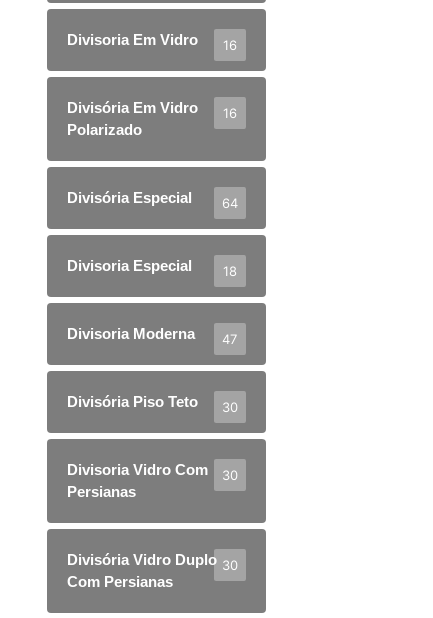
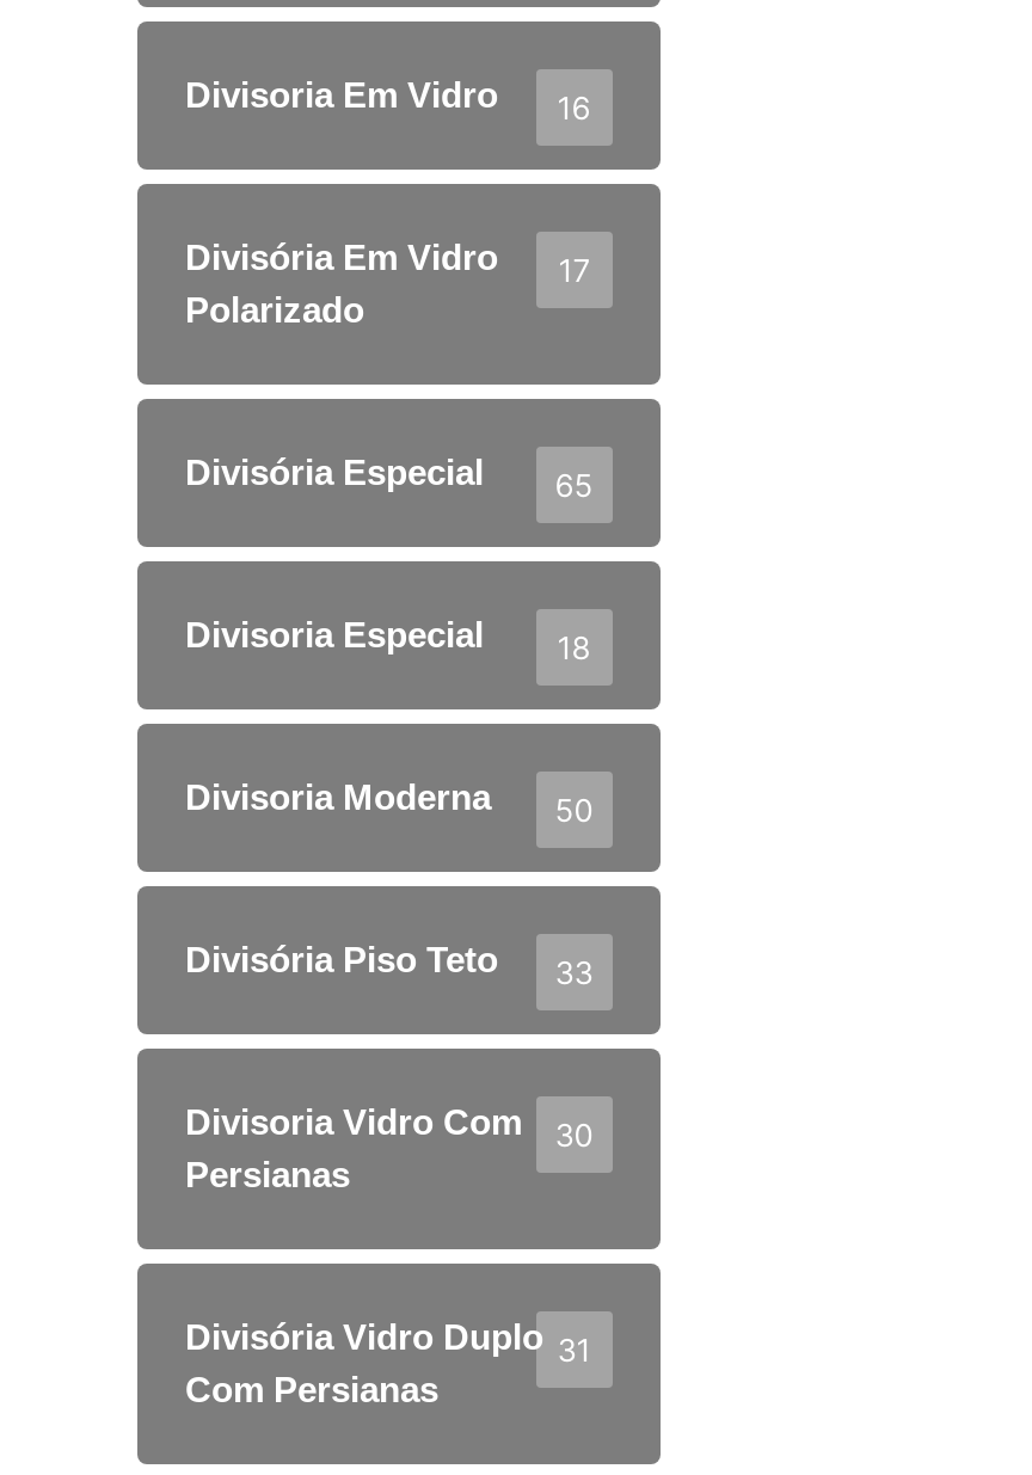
- Divisória Em Vidro 16
+ Divisória Em Vidro 17

- Divisória Especial 64
+ Divisória Especial 65

- Divisoria Moderna 47
+ Divisoria Moderna 50

- Divisória Piso Teto 30
+ Divisória Piso Teto 33

- Divisória Vidro Duplo 30
+ Divisória Vidro Duplo 31
